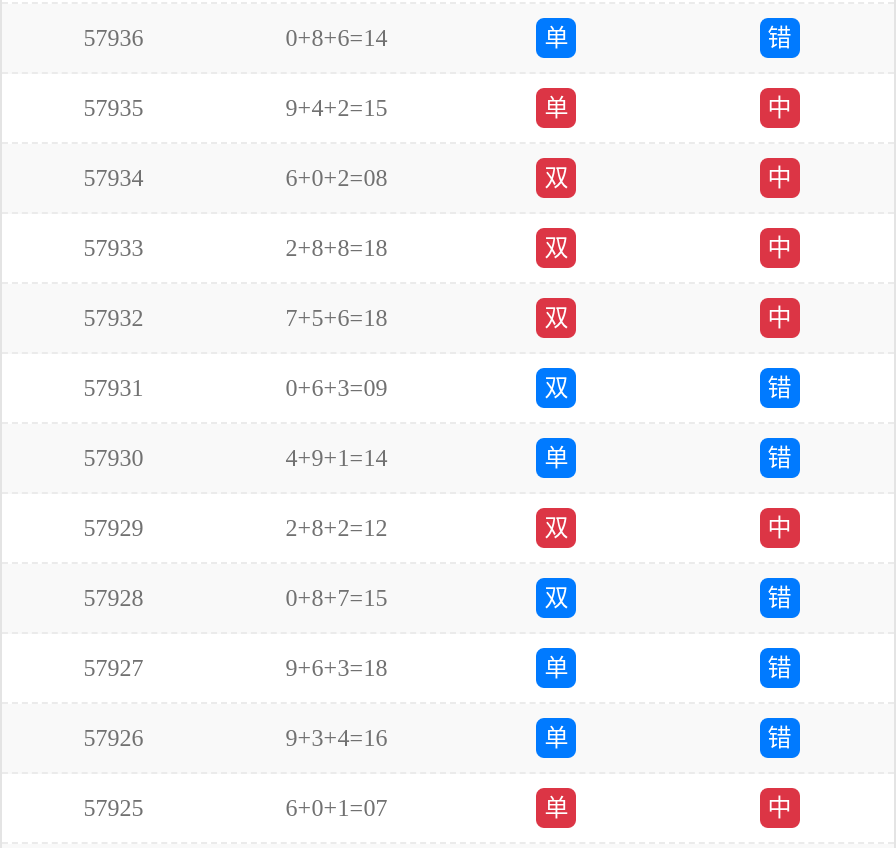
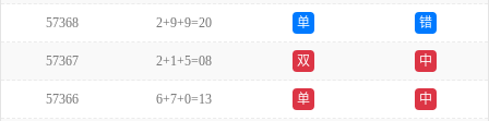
- 57936
+ 57368

- 0+8+6=14
+ 2+9+9=20

- 57935
- 9+4+2=15
- 单
- 中
- 57934
- 6+0+2=08
+ 57367
+ 2+1+5=08

- 57933
- 2+8+8=18
- 双
- 中
- 57932
- 7+5+6=18
- 双
- 中
- 57931
- 0+6+3=09
- 双
- 错
- 57930
- 4+9+1=14
- 单
- 错
- 57929
- 2+8+2=12
- 双
- 中
- 57928
- 0+8+7=15
- 双
- 错
- 57927
- 9+6+3=18
- 单
- 错
- 57926
- 9+3+4=16
- 单
- 错
- 57925
- 6+0+1=07
+ 57366
+ 6+7+0=13
